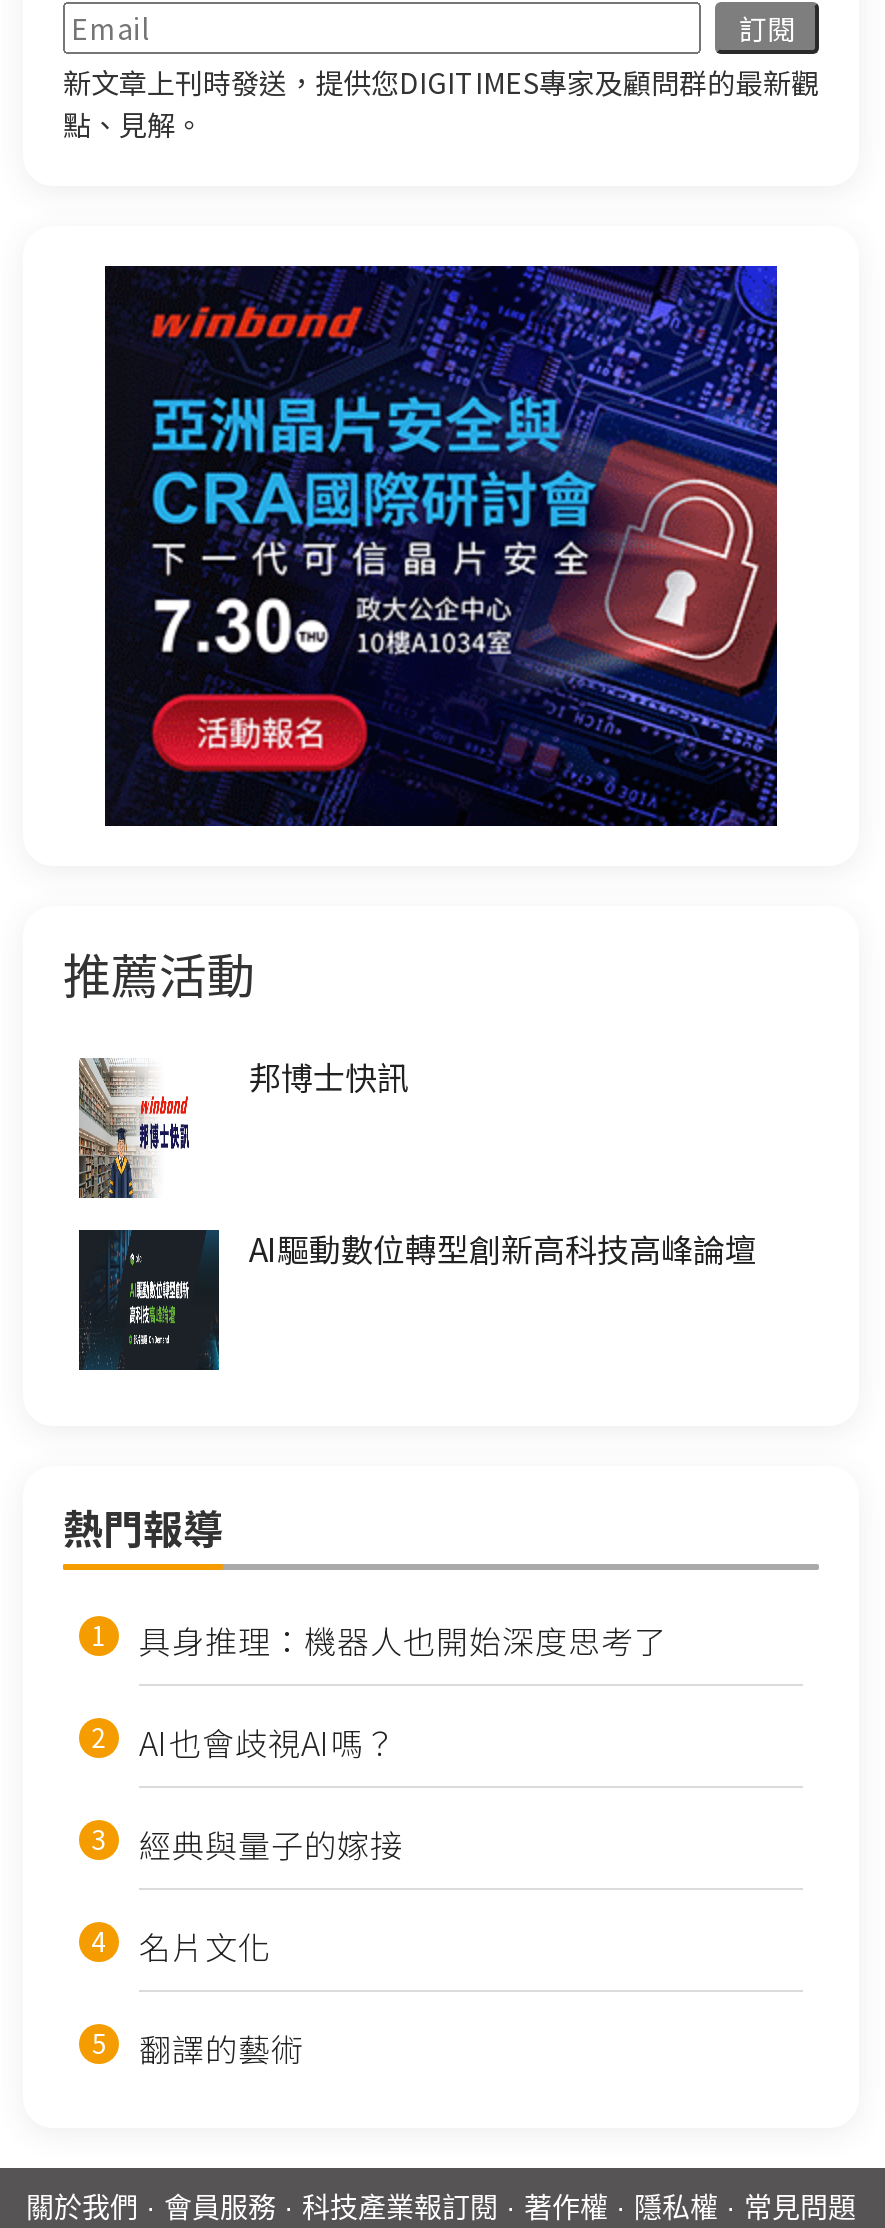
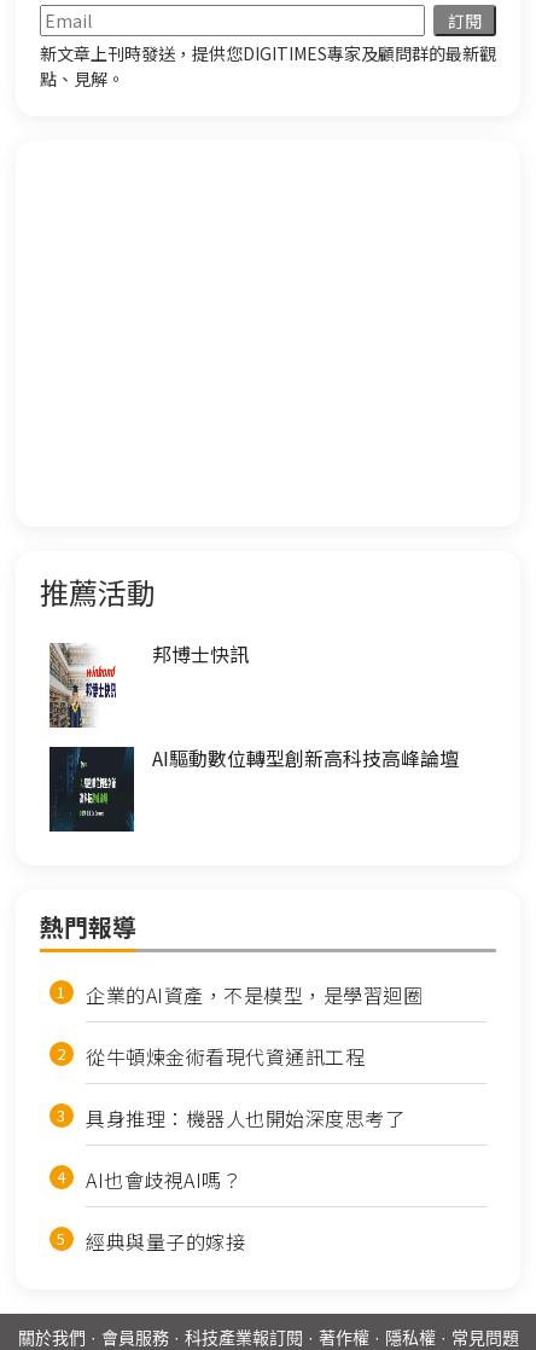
- [image]

+ 企業的AI資產，不是模型，是學習迴圈
+ 從牛頓煉金術看現代資通訊工程

moved down: 具身推理：機器人也開始深度思考了 | 經典與量子的嫁接

- 名片文化
- 翻譯的藝術
